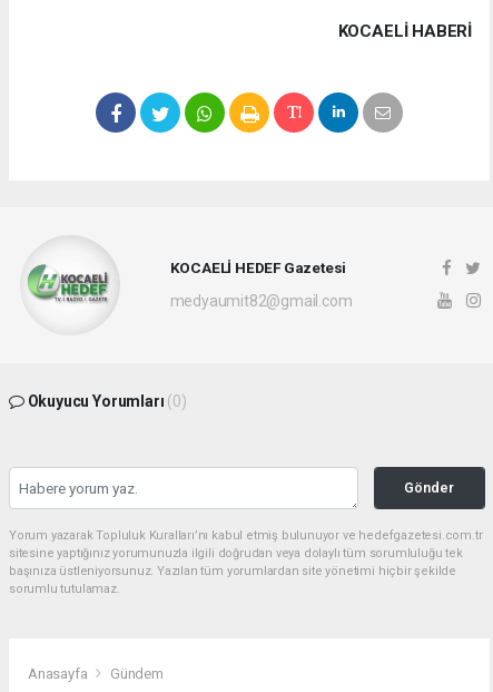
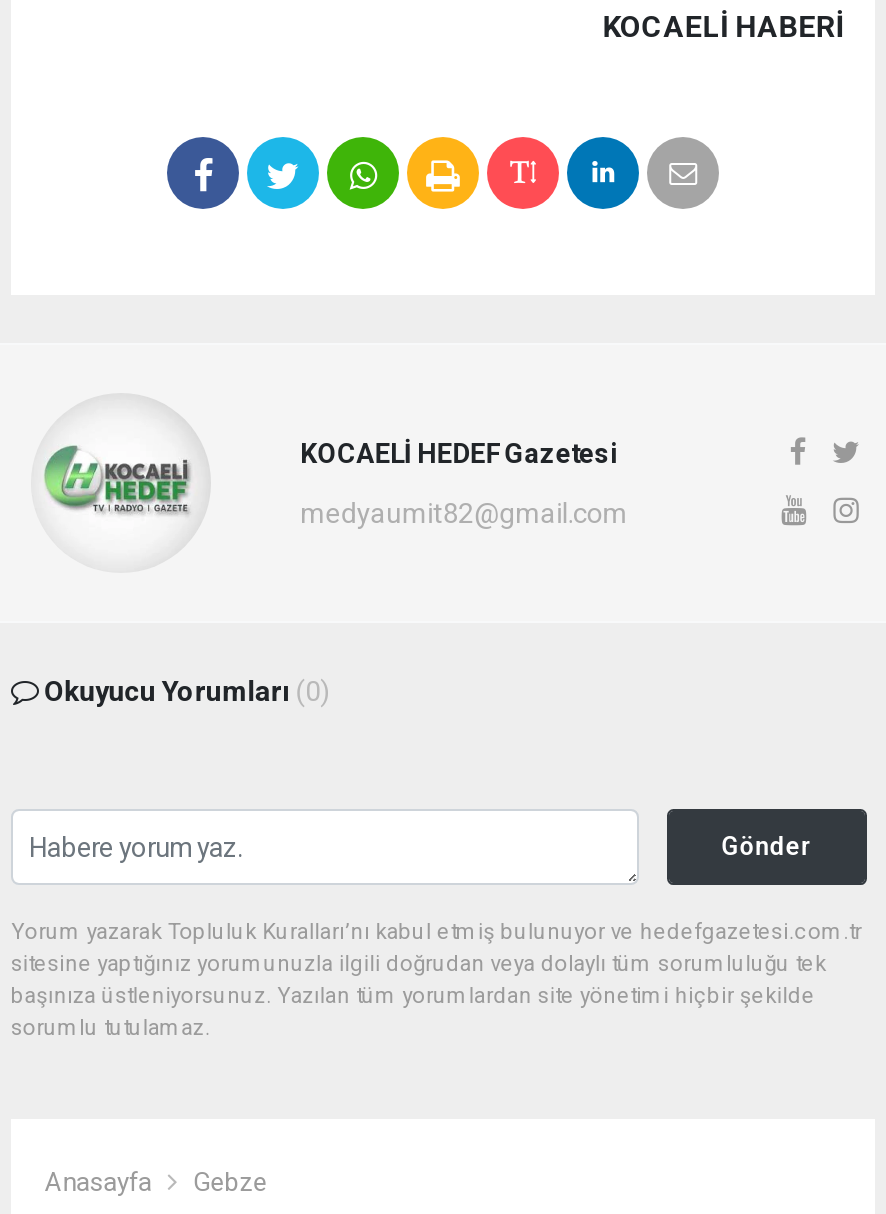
- Gündem
+ Gebze
